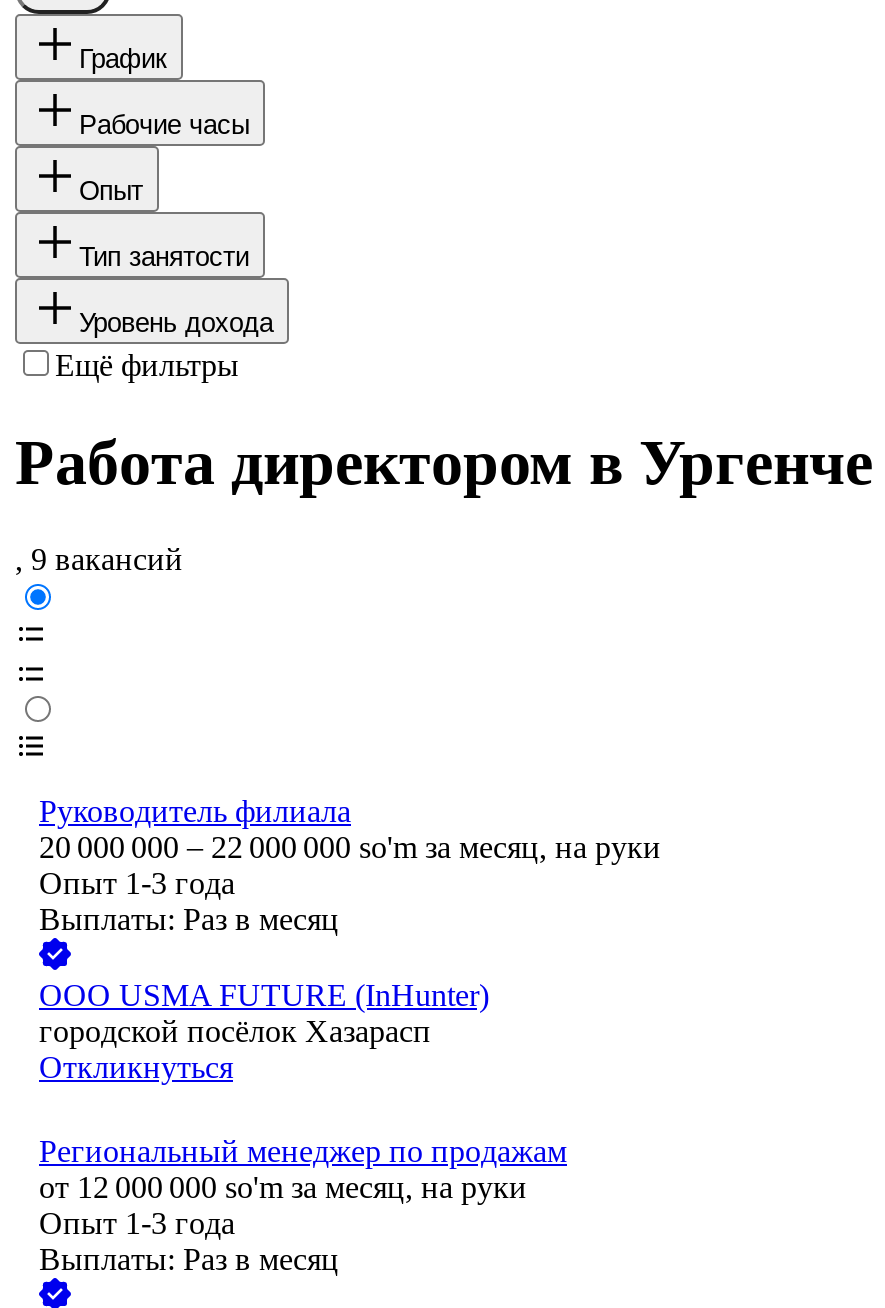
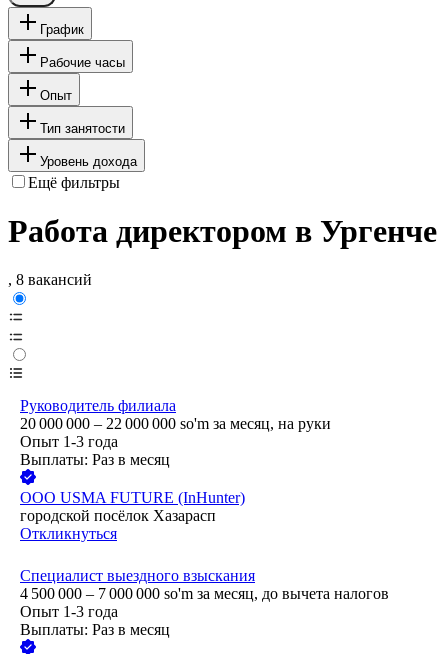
- , 9 вакансий
+ , 8 вакансий

- Региональный менеджер по продажам
- от 12 000 000 so'm за месяц, на руки
+ Специалист выездного взыскания
+ 4 500 000 – 7 000 000 so'm за месяц, до вычета налогов
